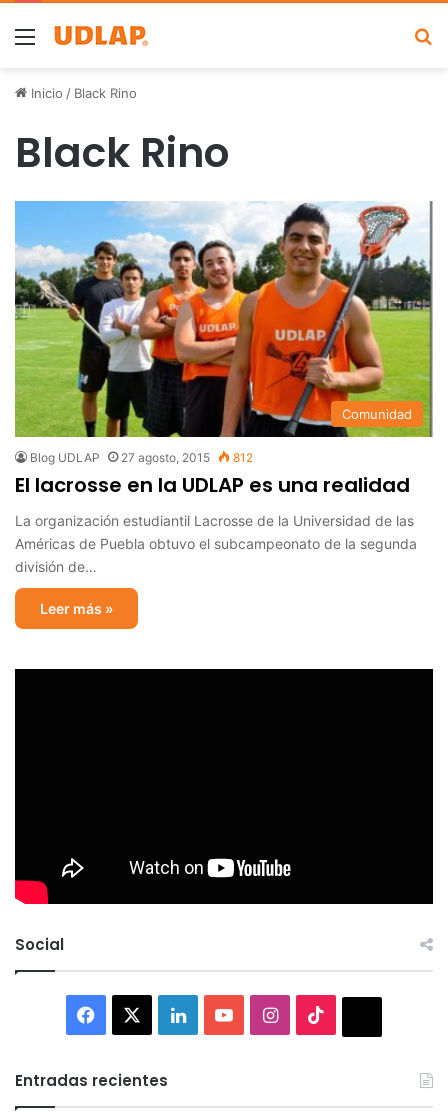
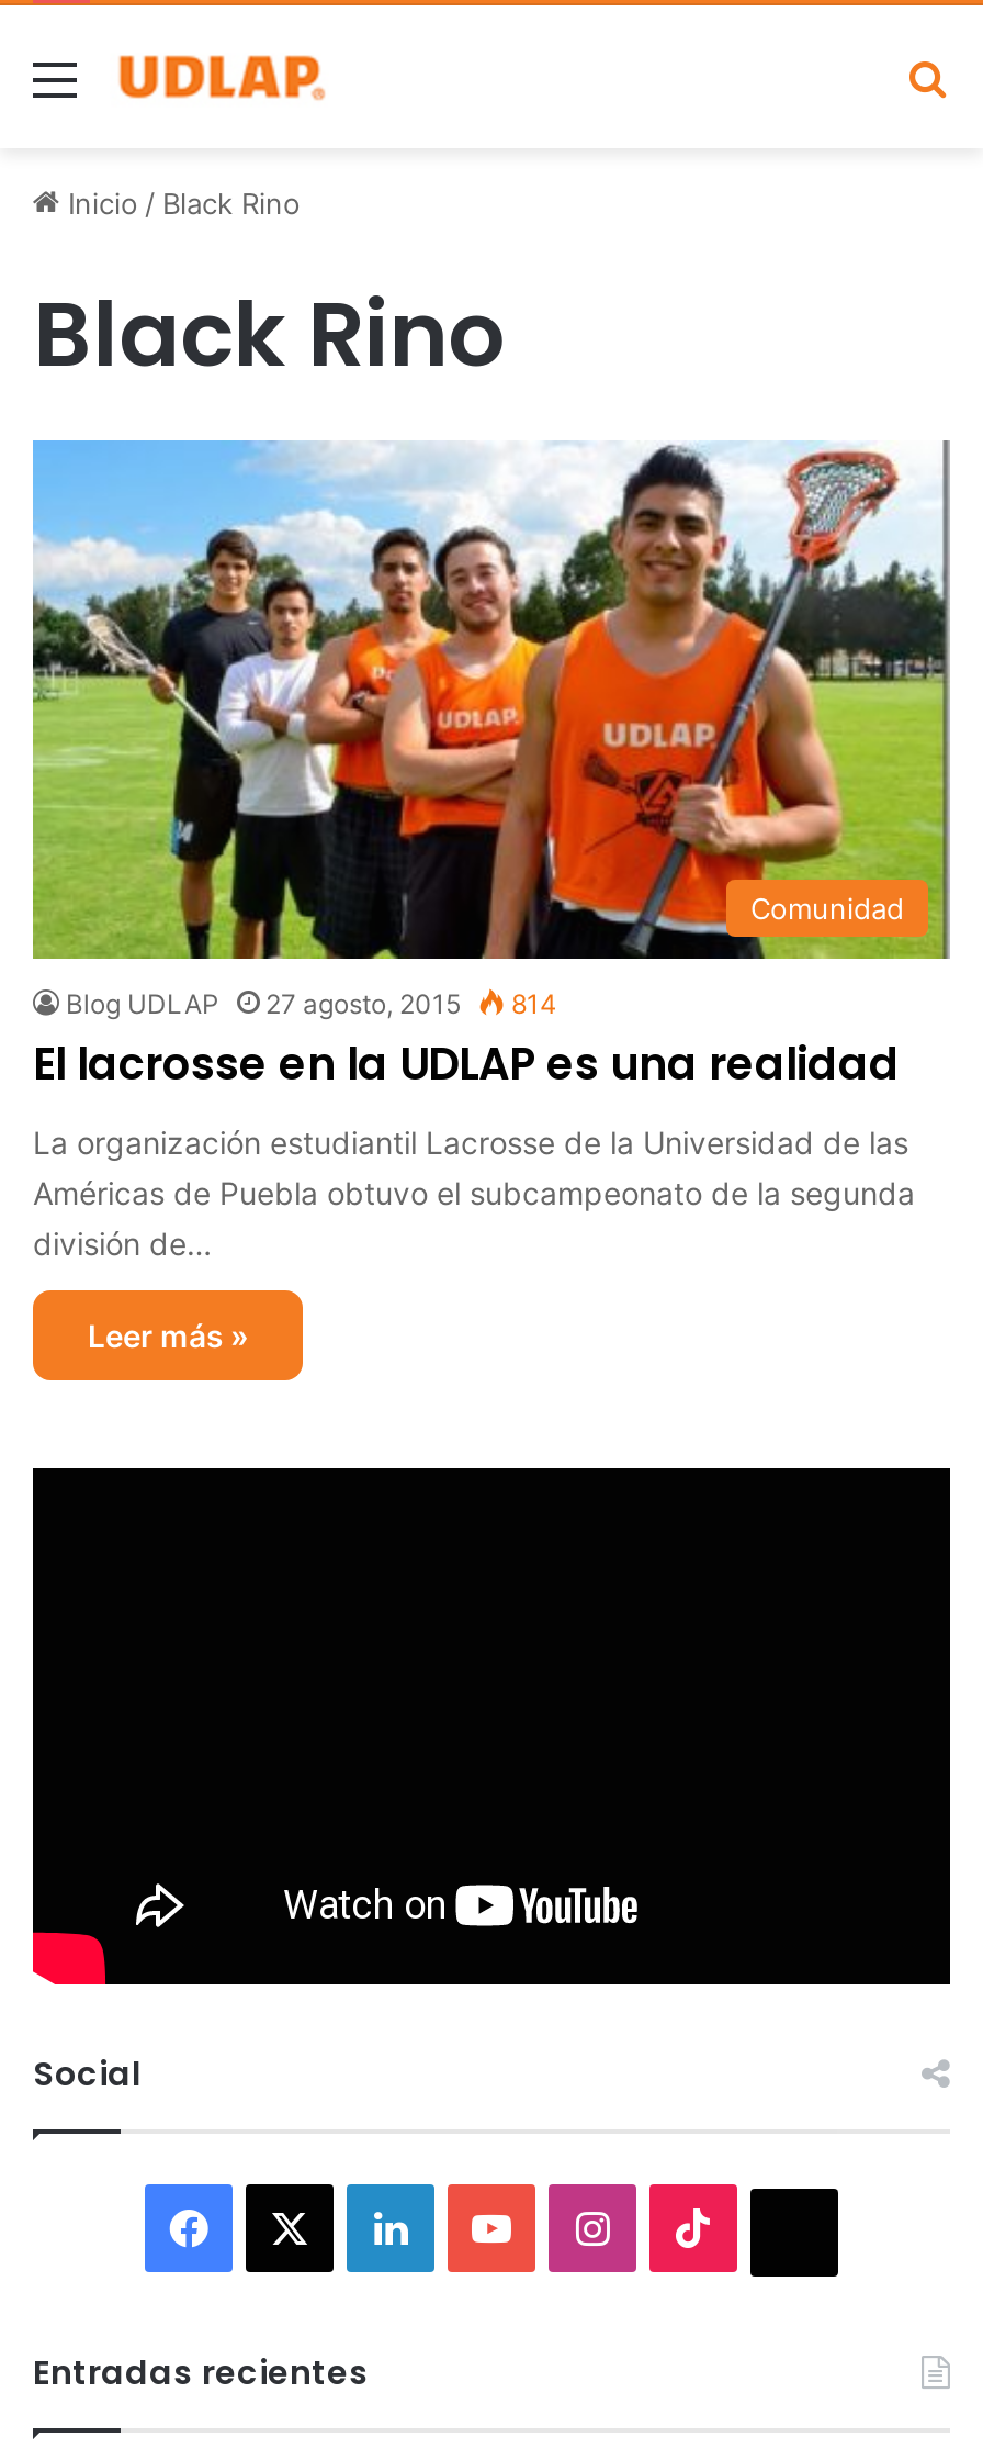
- Blog UDLAP 27 agosto, 2015 812
+ Blog UDLAP 27 agosto, 2015 814
